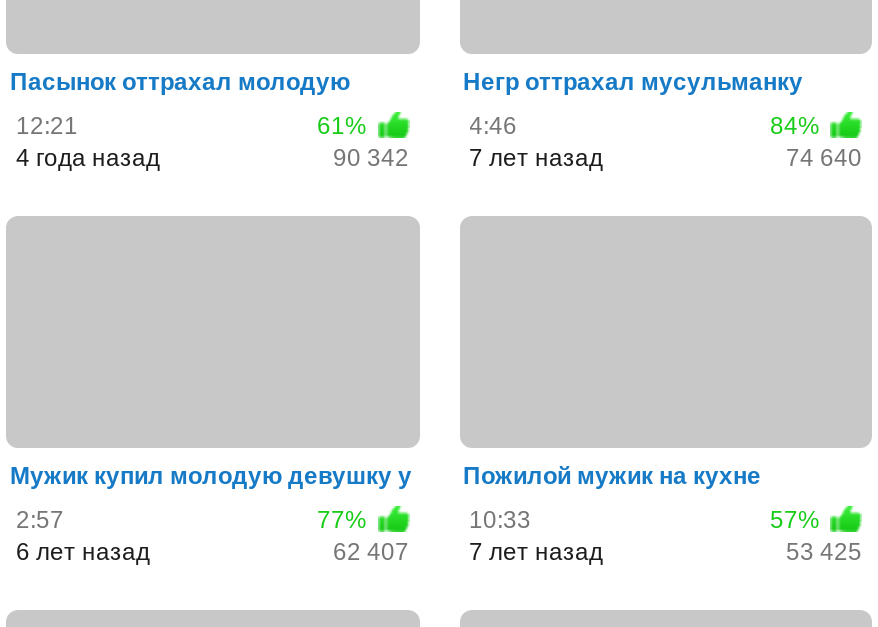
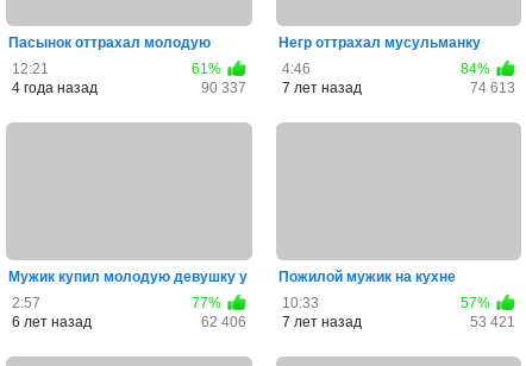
- 90 342
+ 90 337

- 74 640
+ 74 613

- 62 407
+ 62 406

- 53 425
+ 53 421
